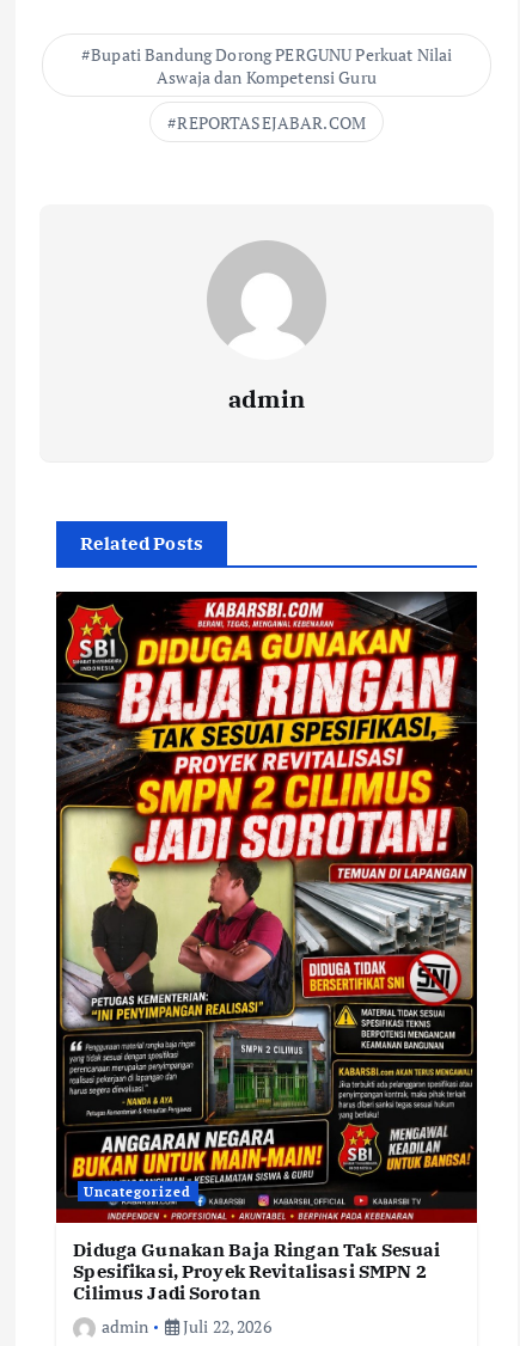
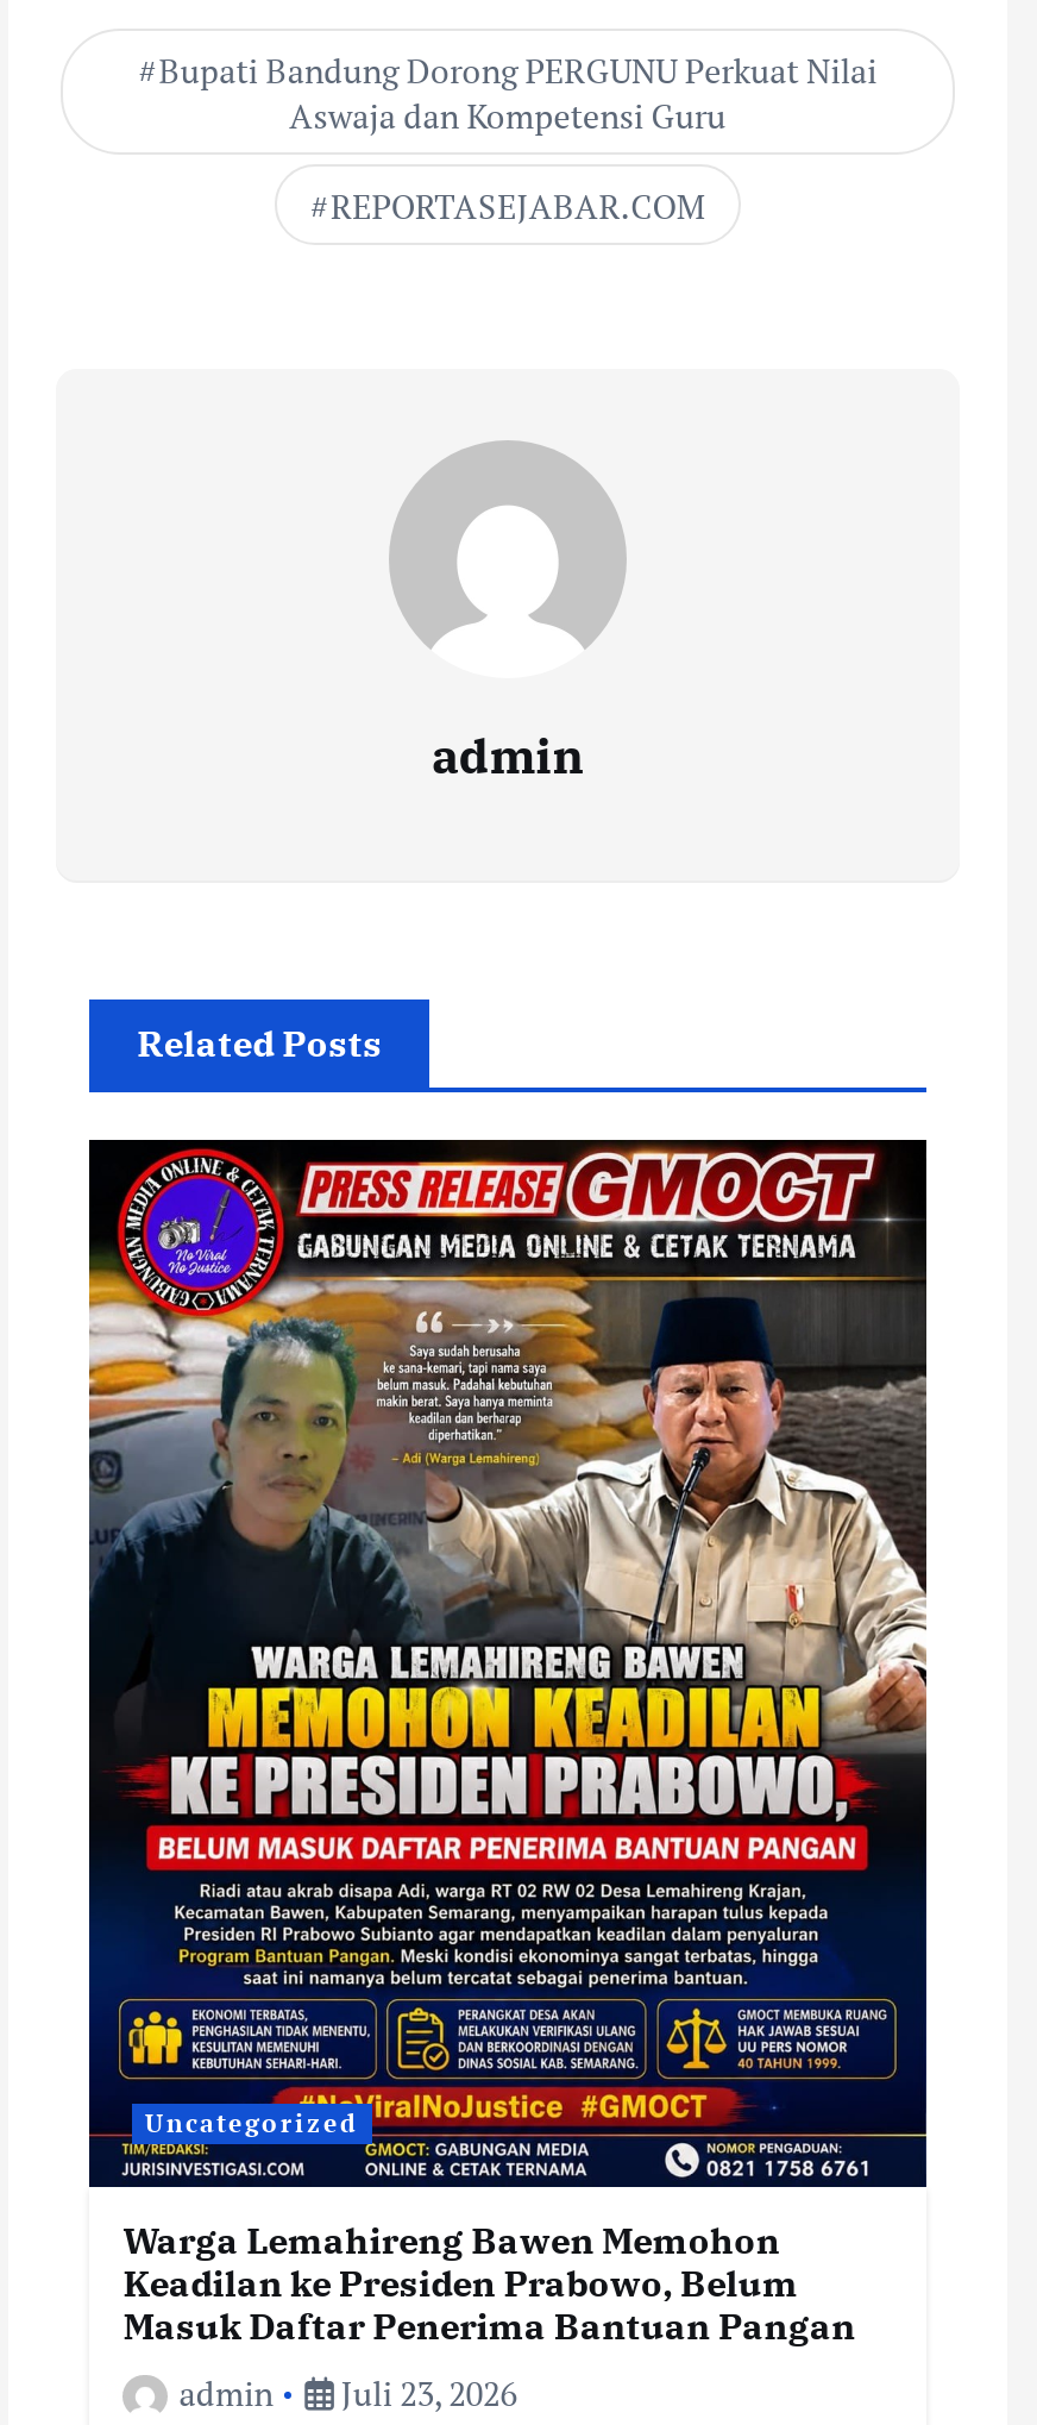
- [image]
- Diduga Gunakan Baja Ringan Tak Sesuai
- Spesifikasi, Proyek Revitalisasi SMPN 2
- Cilimus Jadi Sorotan
+ [image]
+ Warga Lemahireng Bawen Memohon
+ Keadilan ke Presiden Prabowo, Belum
+ Masuk Daftar Penerima Bantuan Pangan

- admin Juli 22, 2026
+ admin Juli 23, 2026
